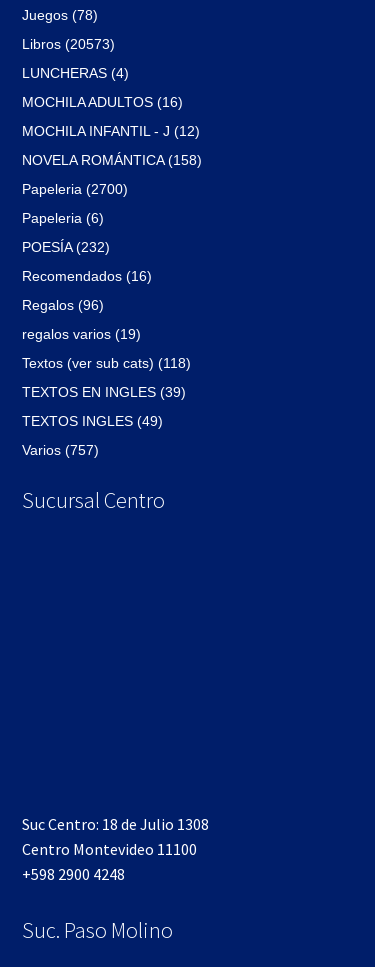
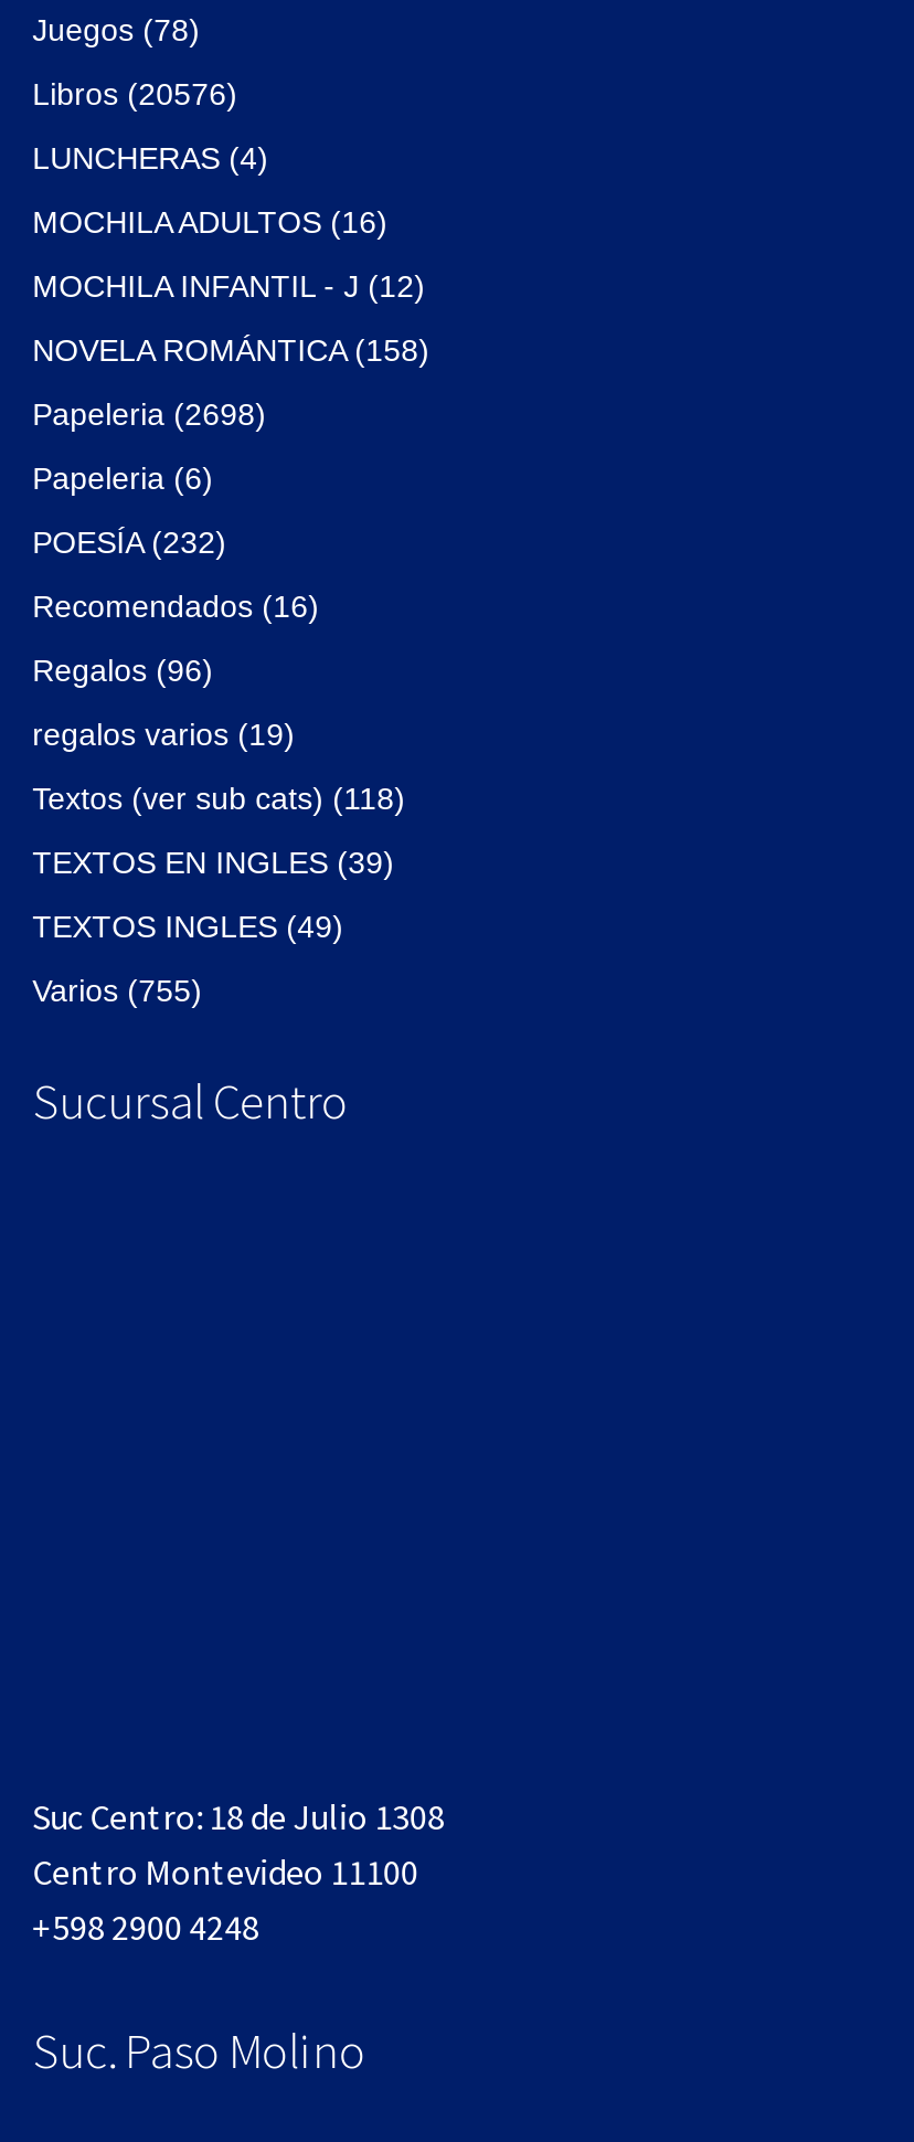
- Libros (20573)
+ Libros (20576)

- Papeleria (2700)
+ Papeleria (2698)

- Varios (757)
+ Varios (755)
